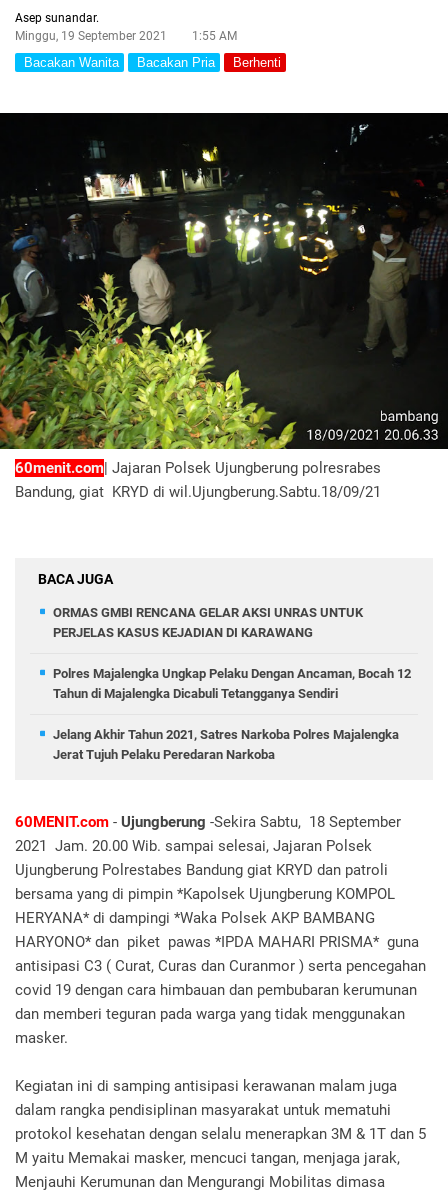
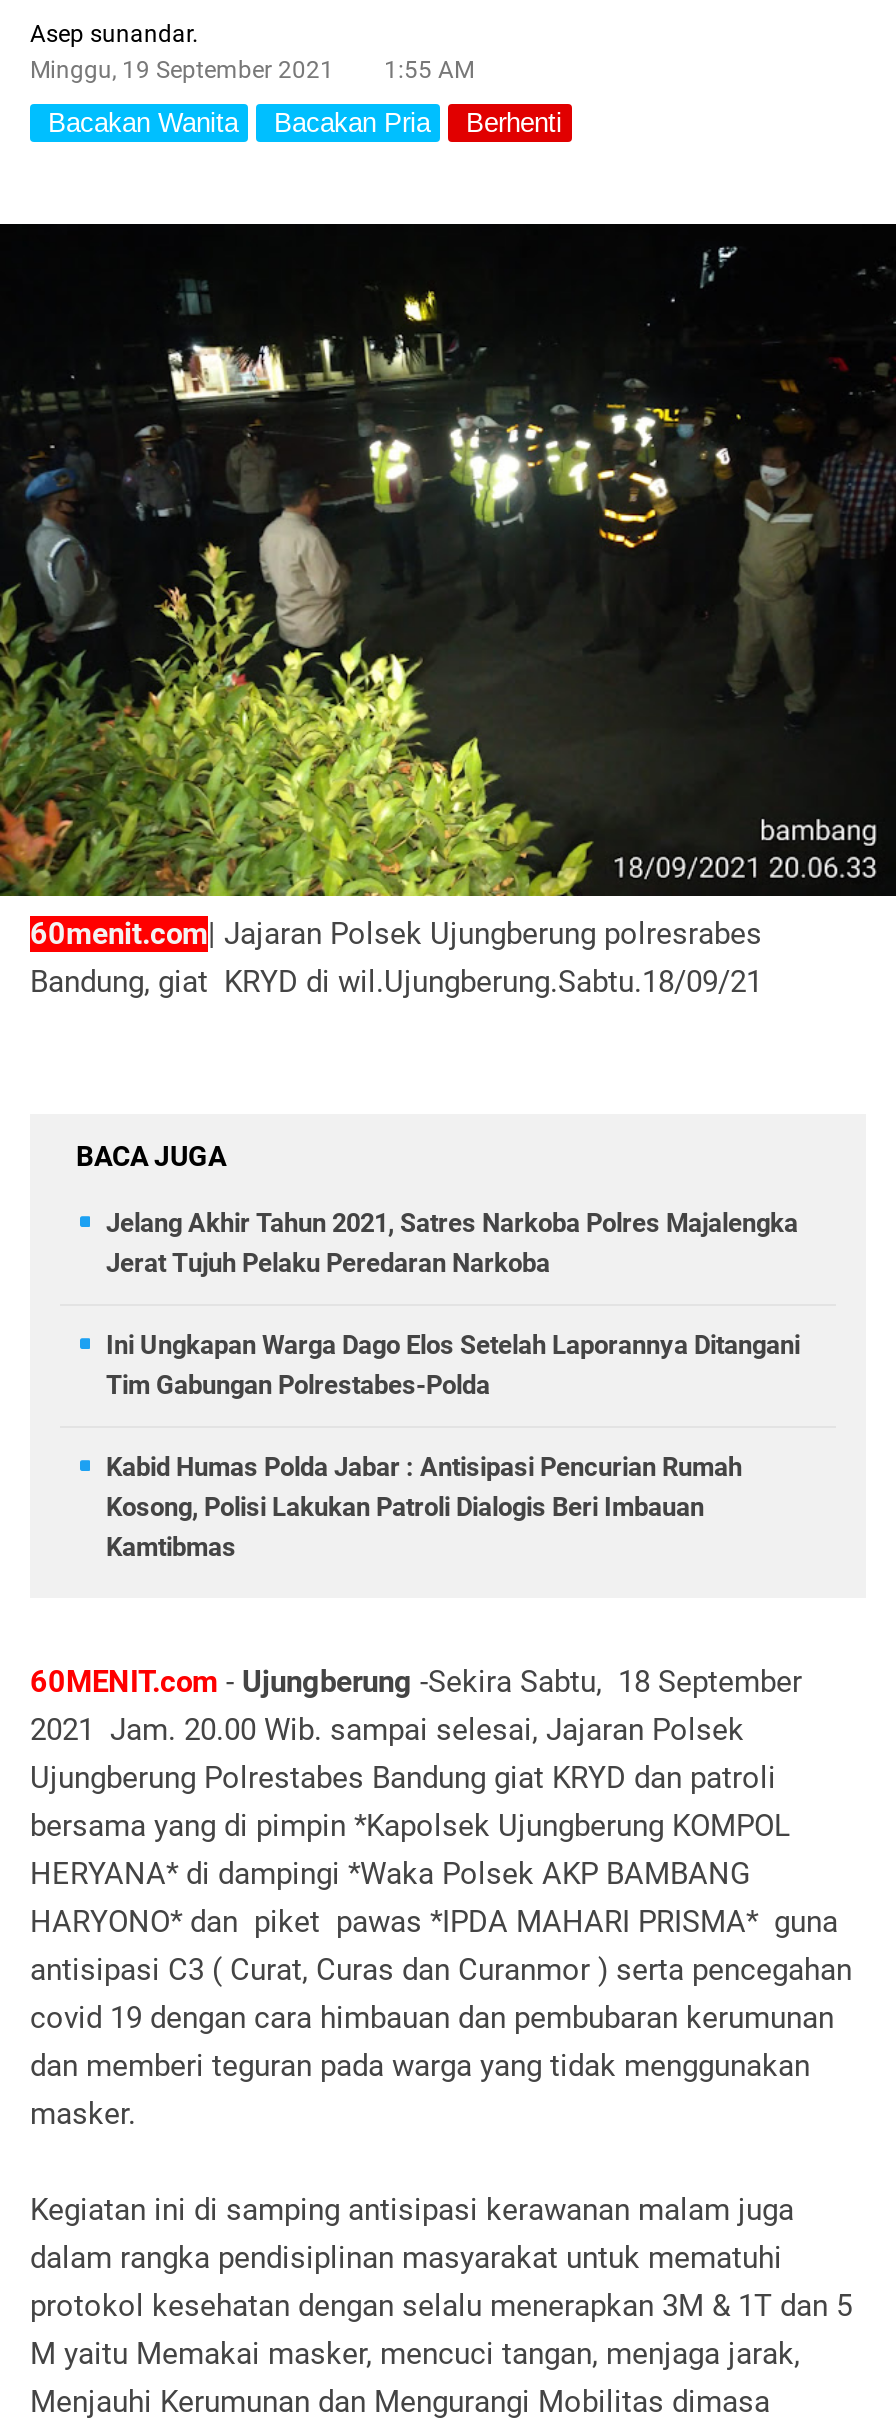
- ORMAS GMBI RENCANA GELAR AKSI UNRAS UNTUK
- PERJELAS KASUS KEJADIAN DI KARAWANG
- Polres Majalengka Ungkap Pelaku Dengan Ancaman, Bocah 12
- Tahun di Majalengka Dicabuli Tetangganya Sendiri

moved up: Jelang Akhir Tahun 2021, Satres Narkoba Polres Majalengka | Jerat Tujuh Pelaku Peredaran Narkoba

+ Ini Ungkapan Warga Dago Elos Setelah Laporannya Ditangani
+ Tim Gabungan Polrestabes-Polda
+ Kabid Humas Polda Jabar : Antisipasi Pencurian Rumah
+ Kosong, Polisi Lakukan Patroli Dialogis Beri Imbauan
+ Kamtibmas
